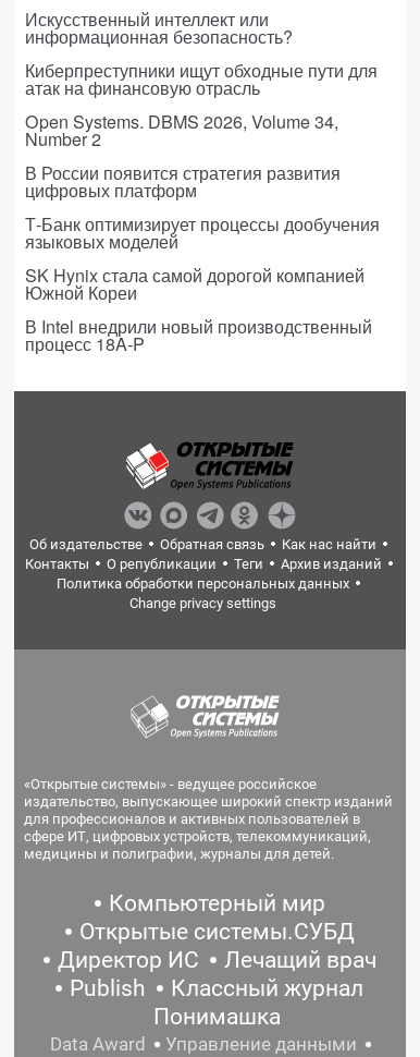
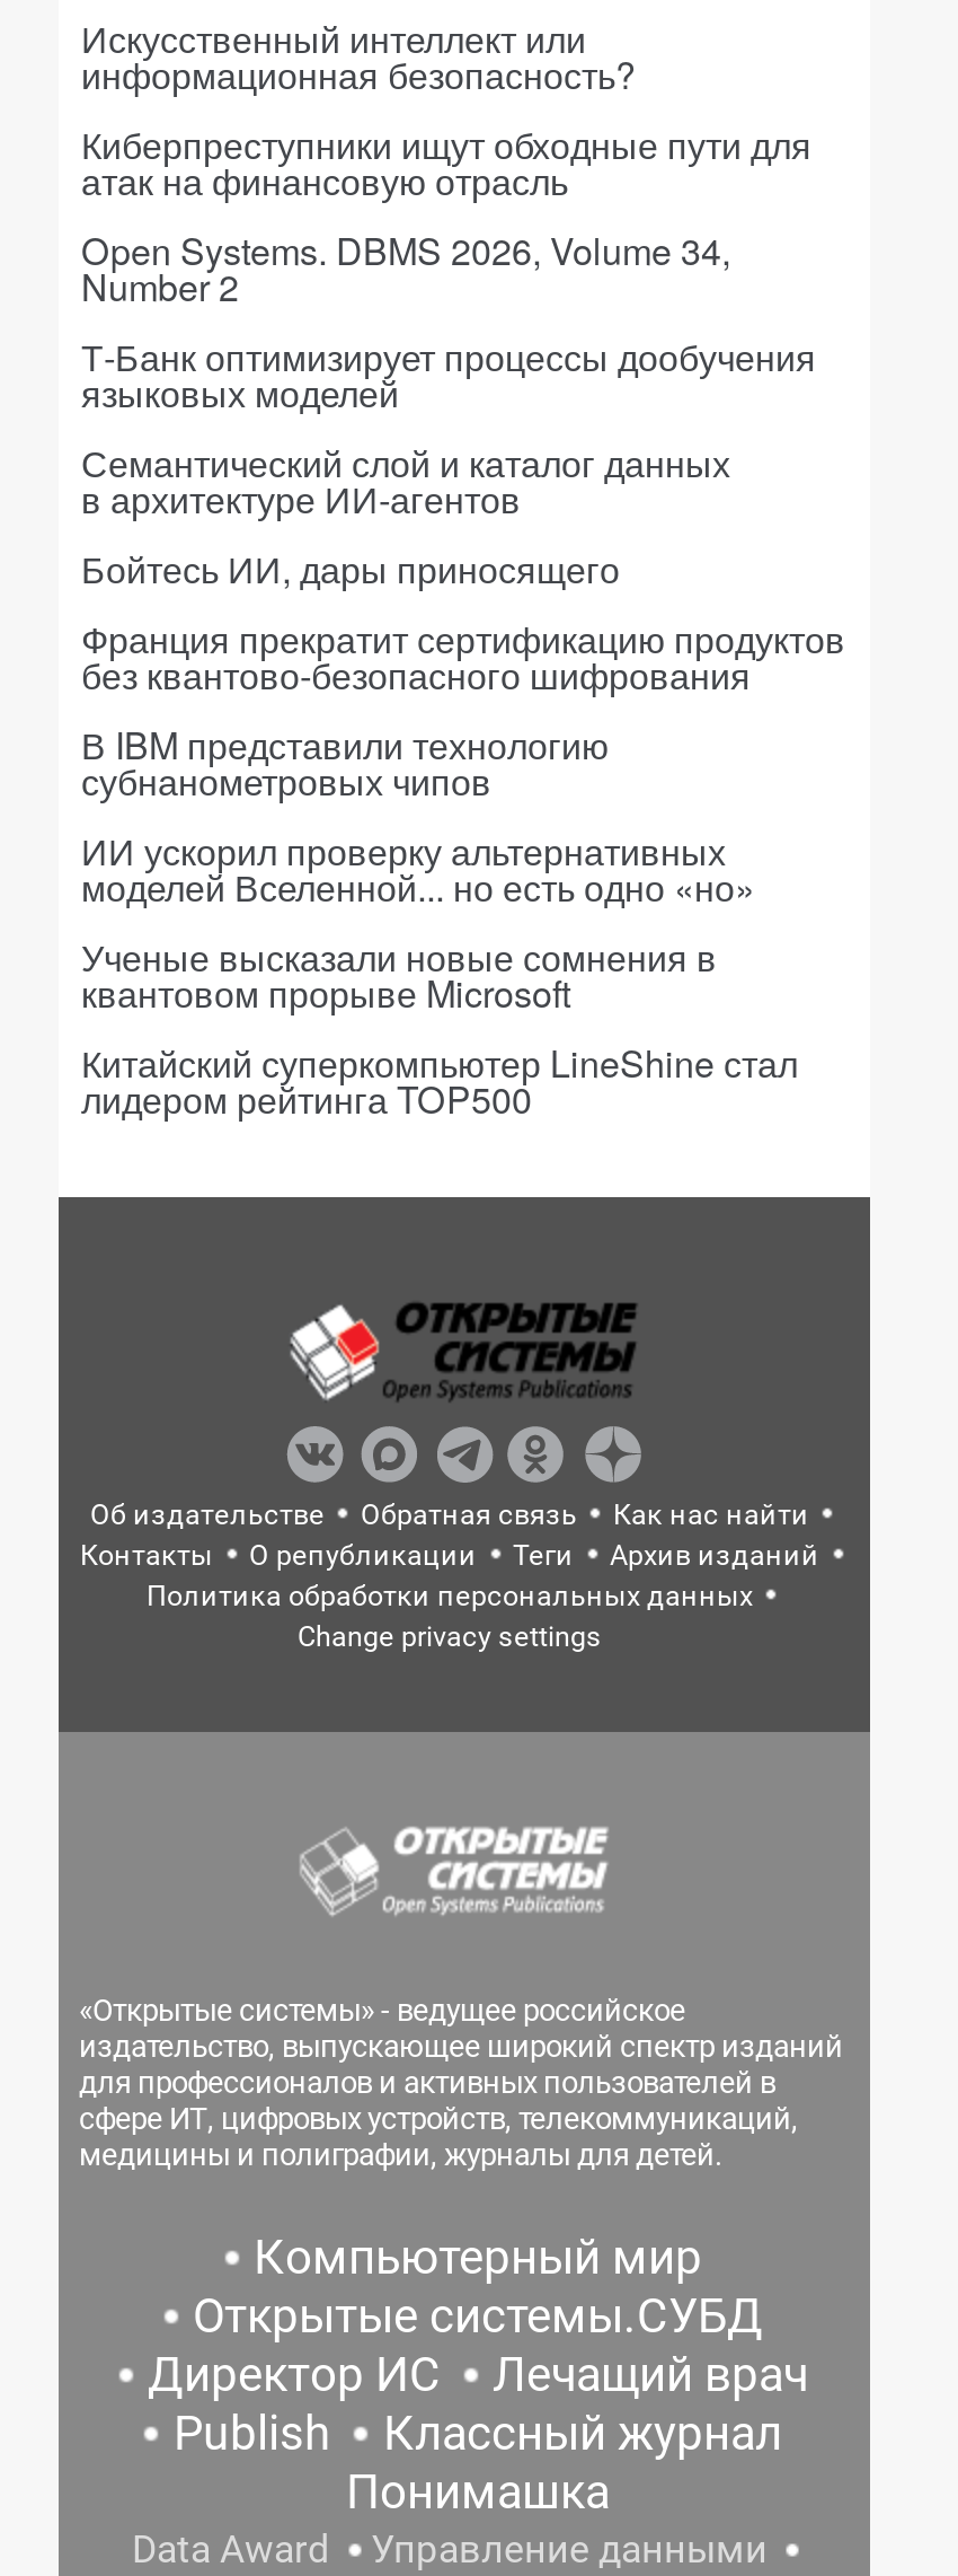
- В России появится стратегия развития
- цифровых платформ

moved up: Т-Банк оптимизирует процессы дообучения | языковых моделей

- SK Hynix стала самой дорогой компанией
- Южной Кореи
- В Intel внедрили новый производственный
- процесс 18A-P
+ Семантический слой и каталог данных
+ в архитектуре ИИ-агентов
+ Бойтесь ИИ, дары приносящего
+ Франция прекратит сертификацию продуктов
+ без квантово-безопасного шифрования
+ В IBM представили технологию
+ субнанометровых чипов
+ ИИ ускорил проверку альтернативных
+ моделей Вселенной... но есть одно «но»
+ Ученые высказали новые сомнения в
+ квантовом прорыве Microsoft
+ Китайский суперкомпьютер LineShine стал
+ лидером рейтинга TOP500
